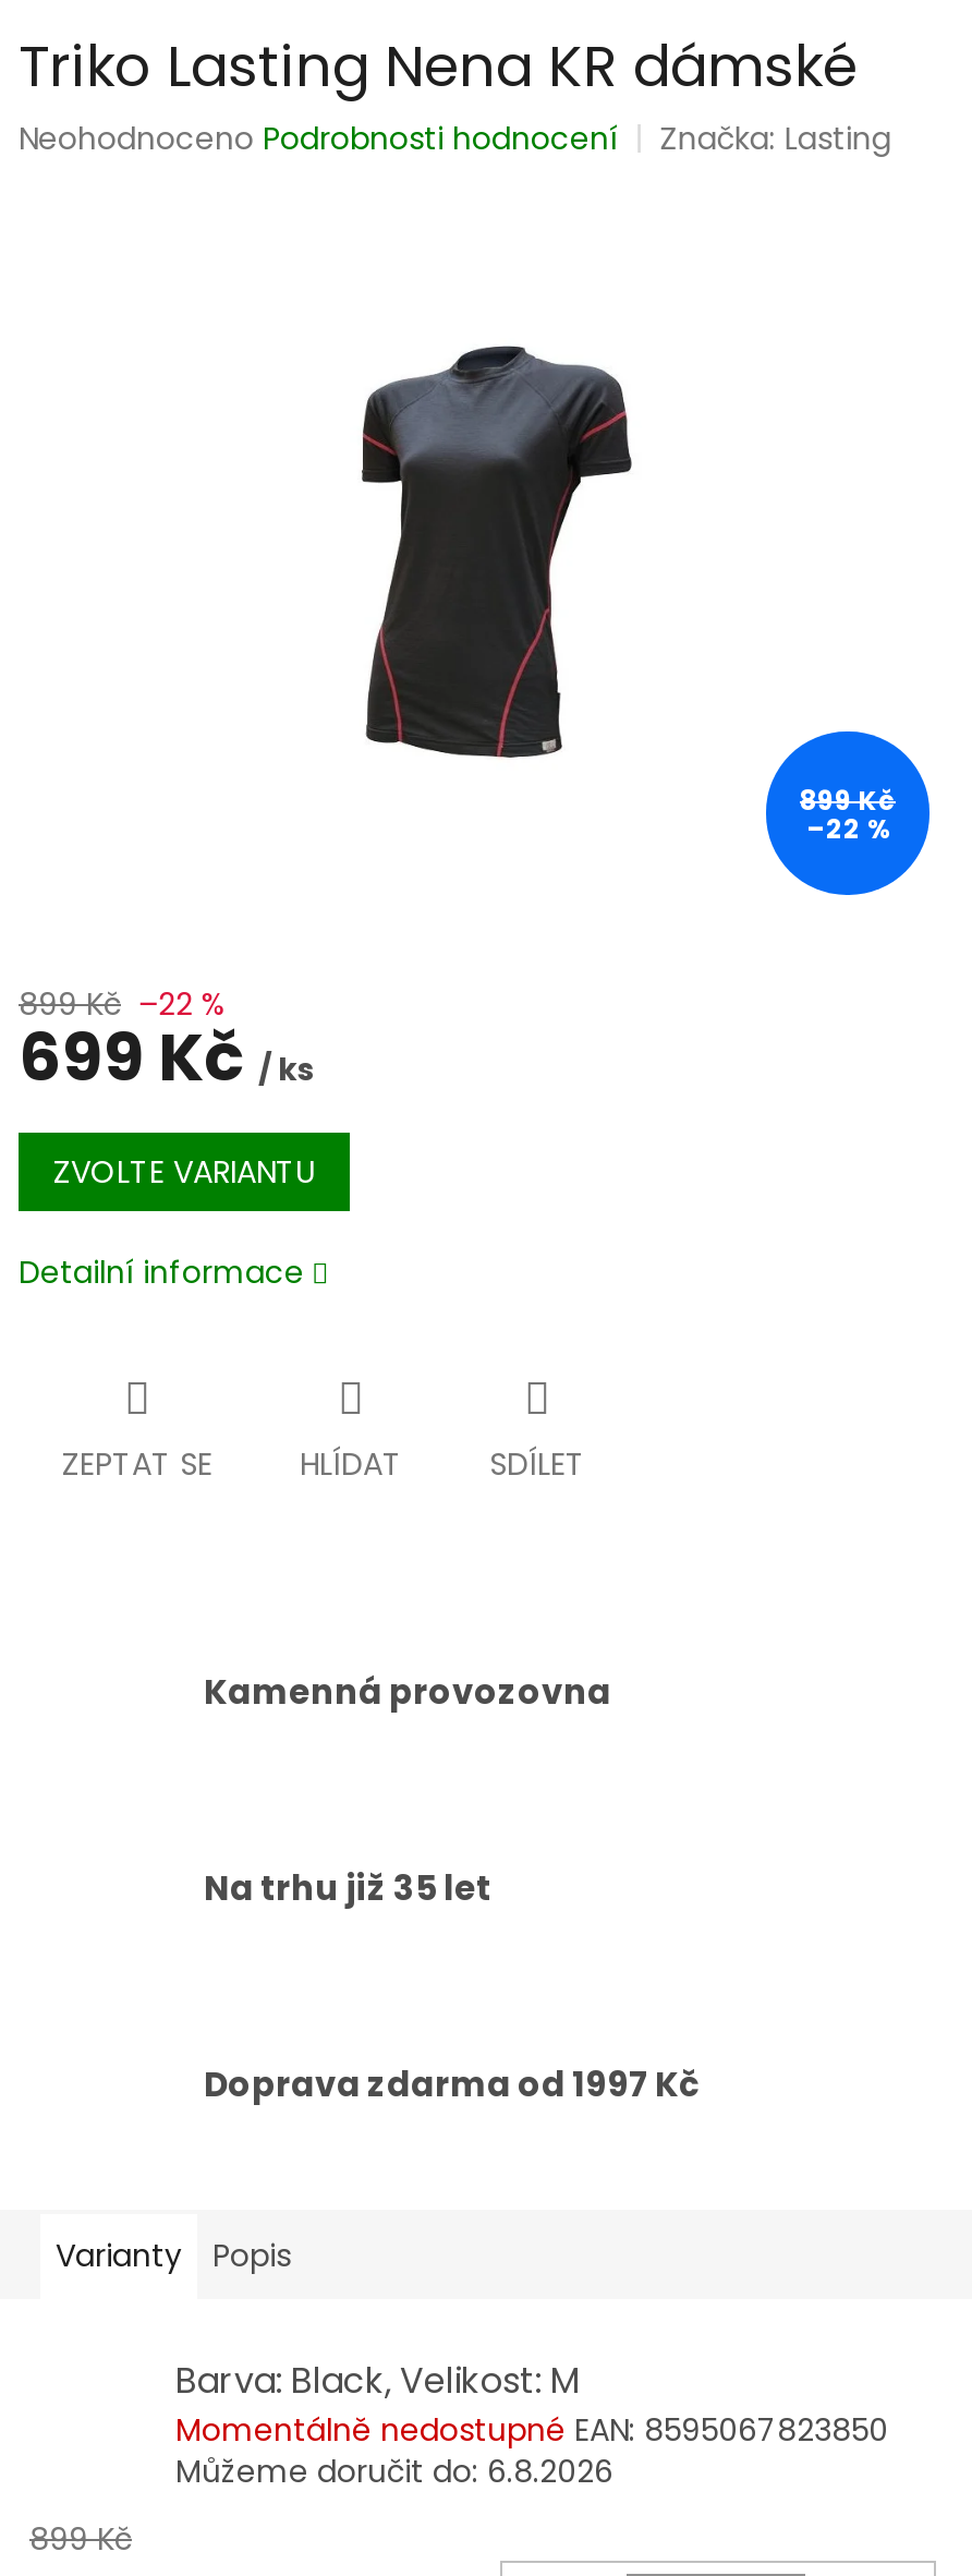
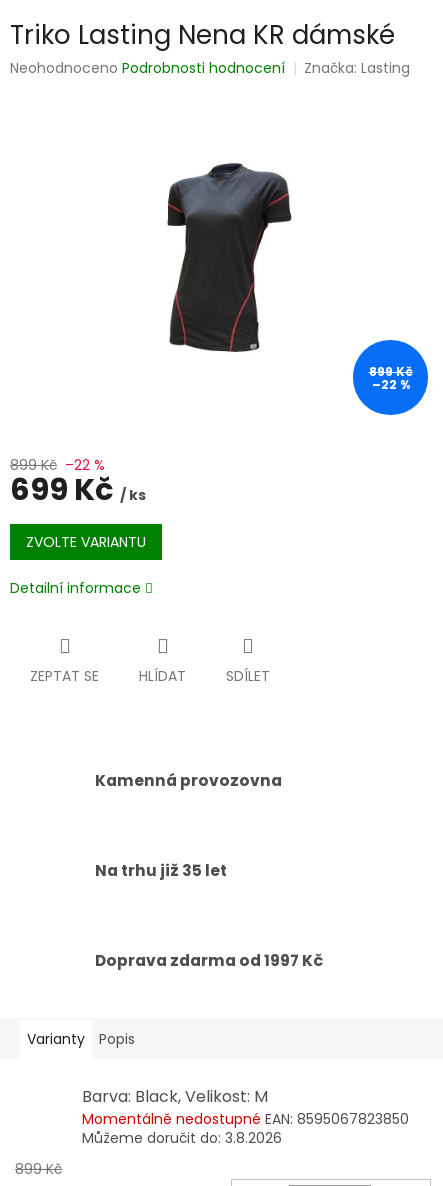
- Můžeme doručit do: 6.8.2026
+ Můžeme doručit do: 3.8.2026
